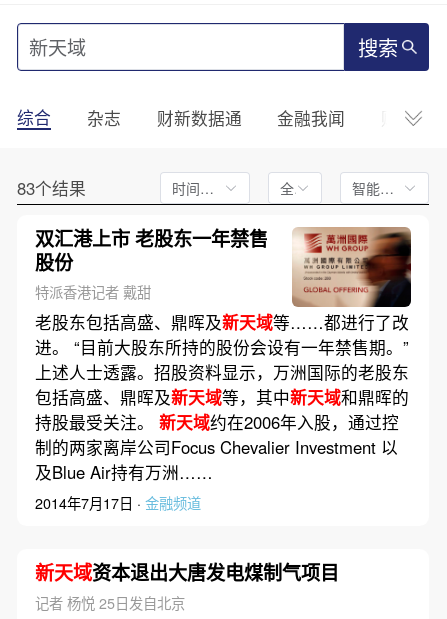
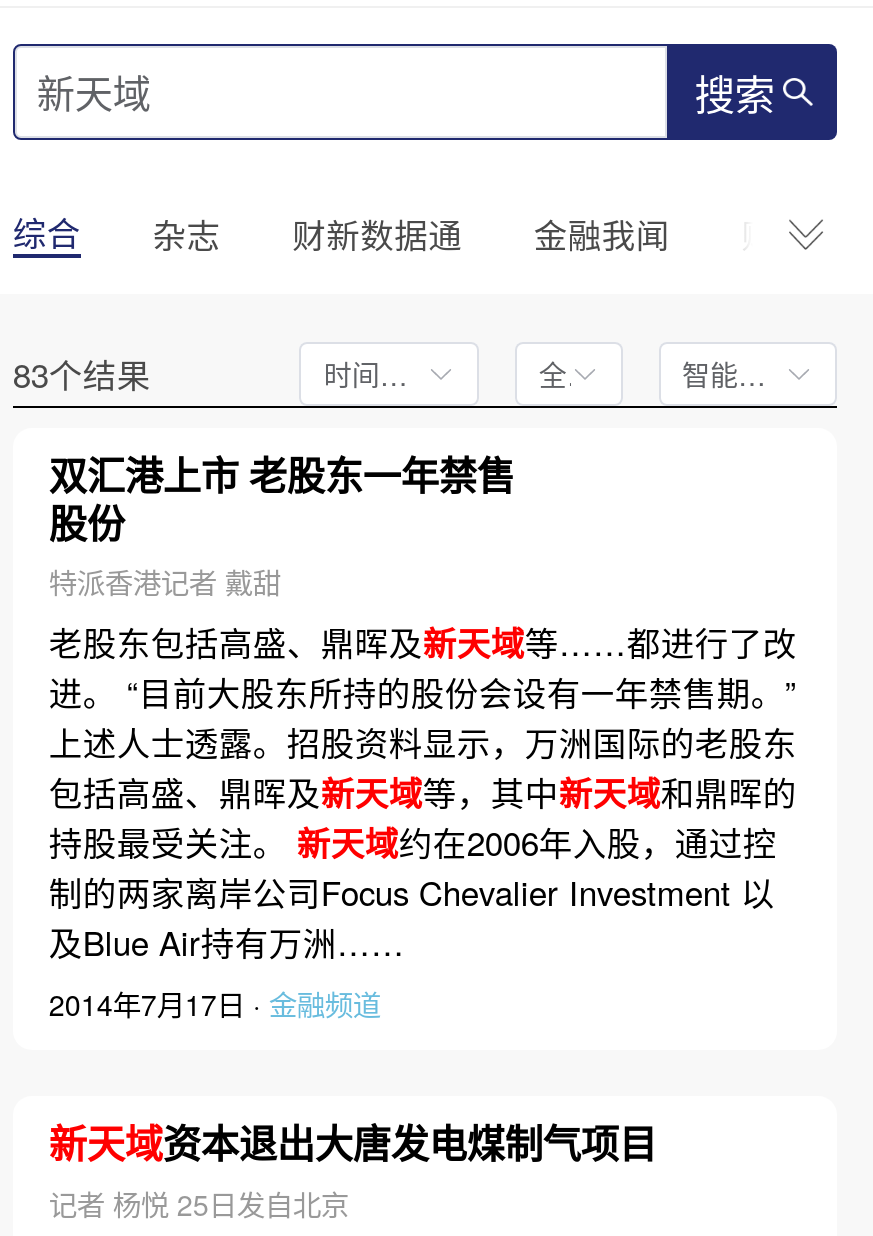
- [image]
